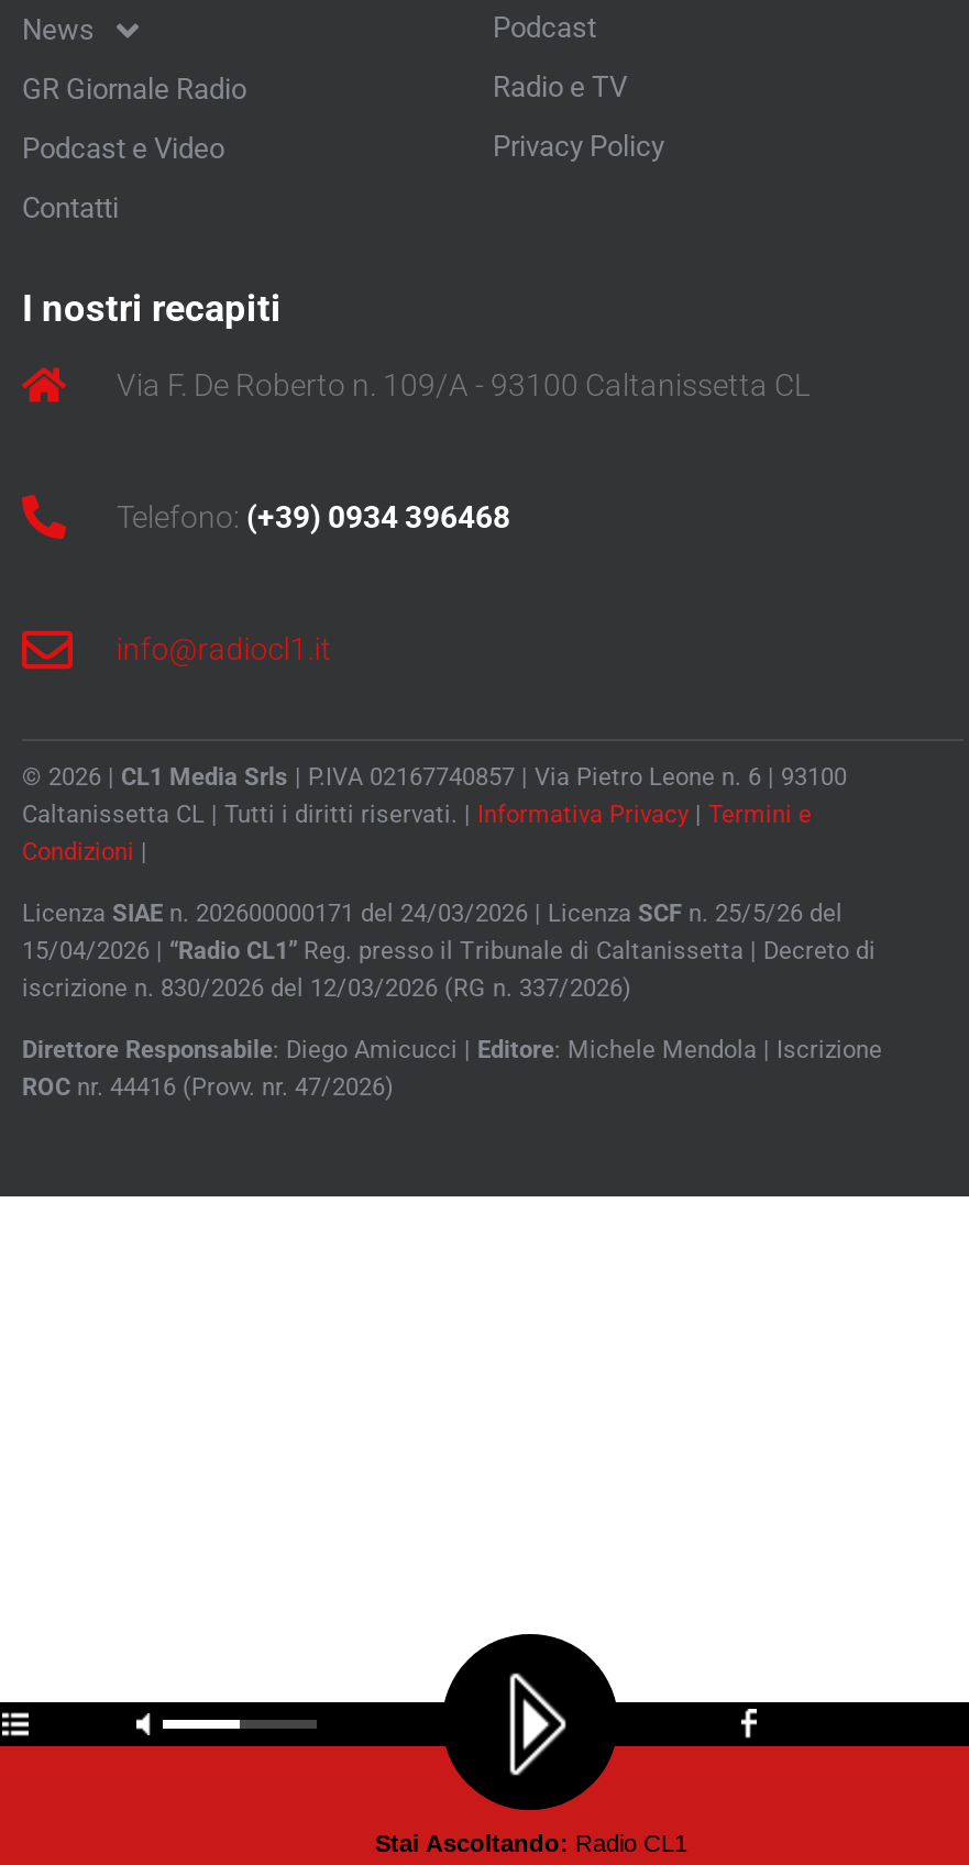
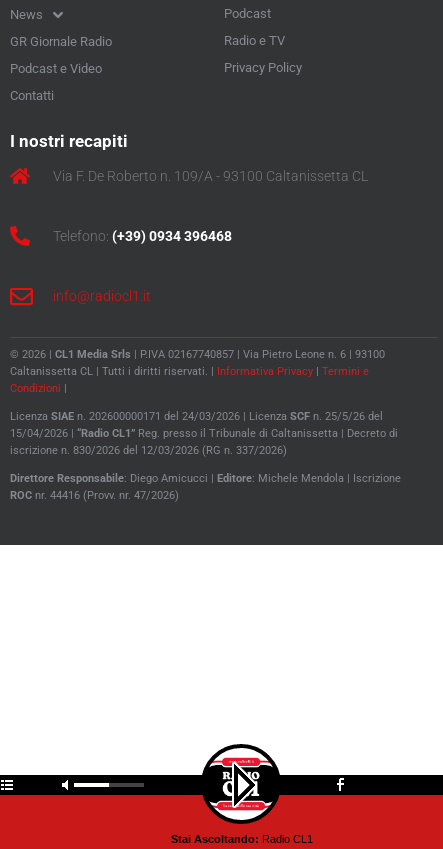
- [image]
+ [image]
